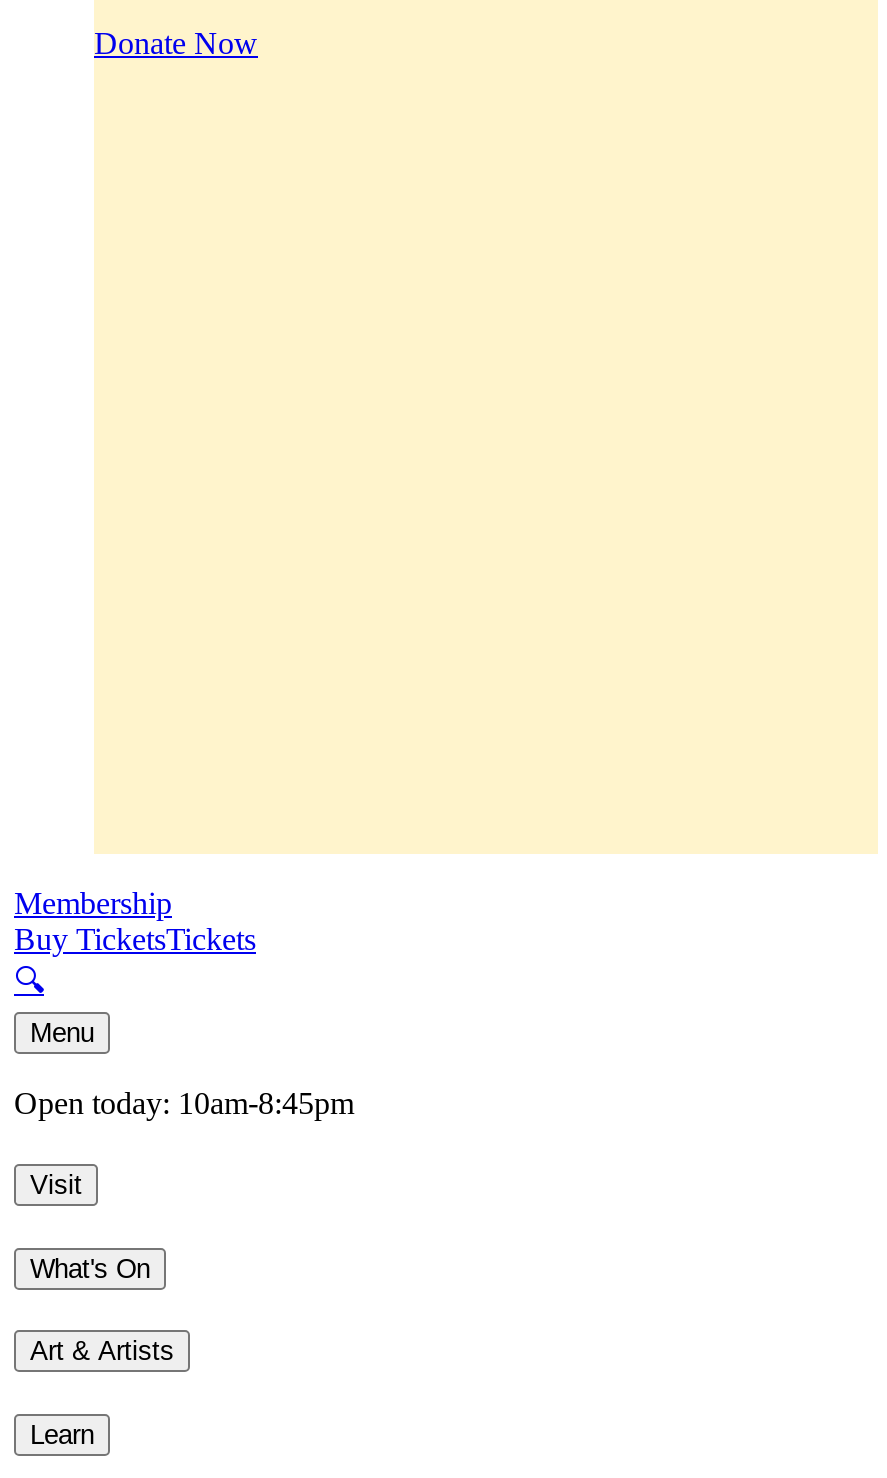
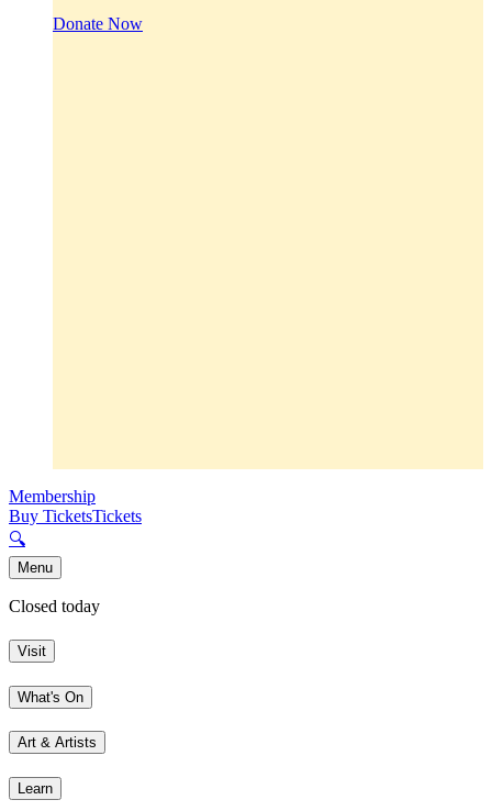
- Open today: 10am-8:45pm
+ Closed today
